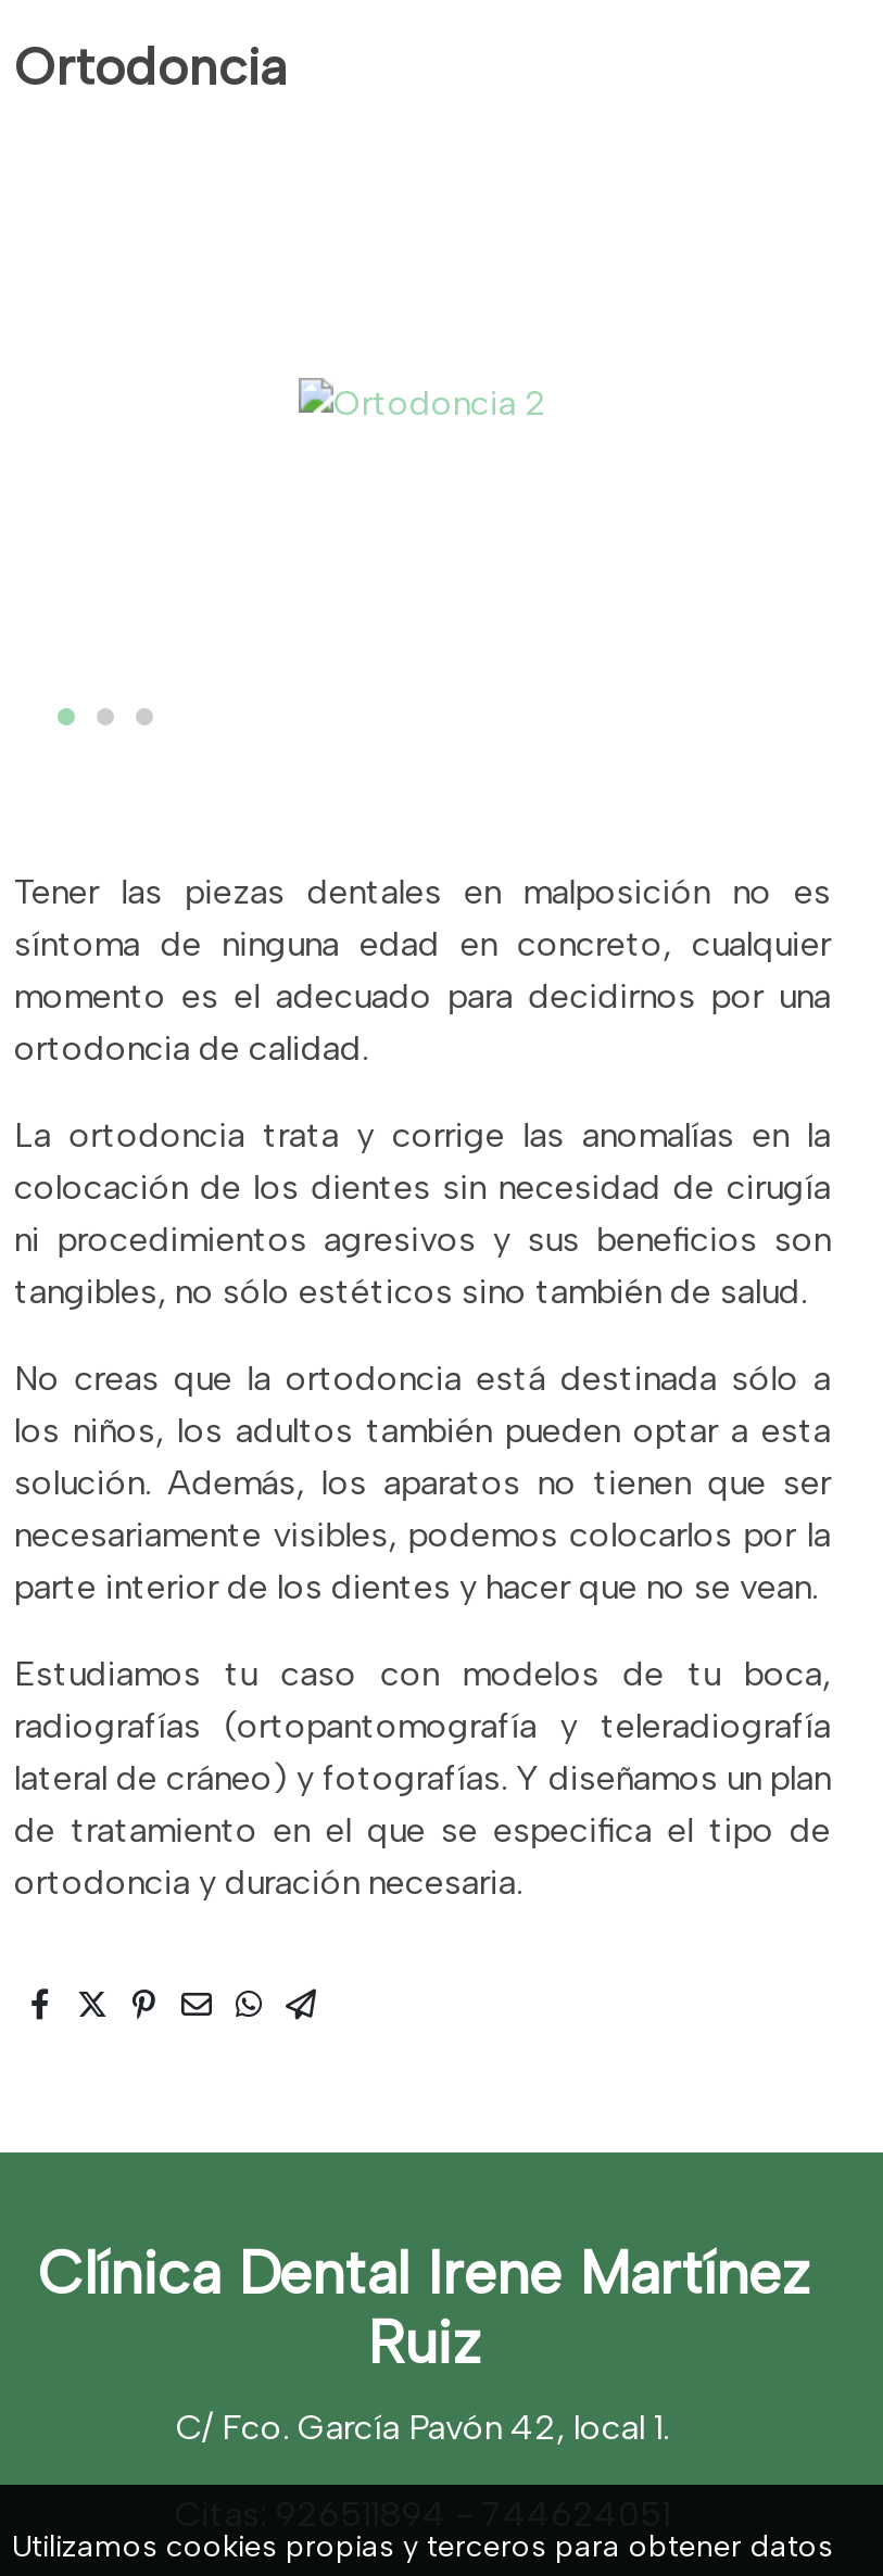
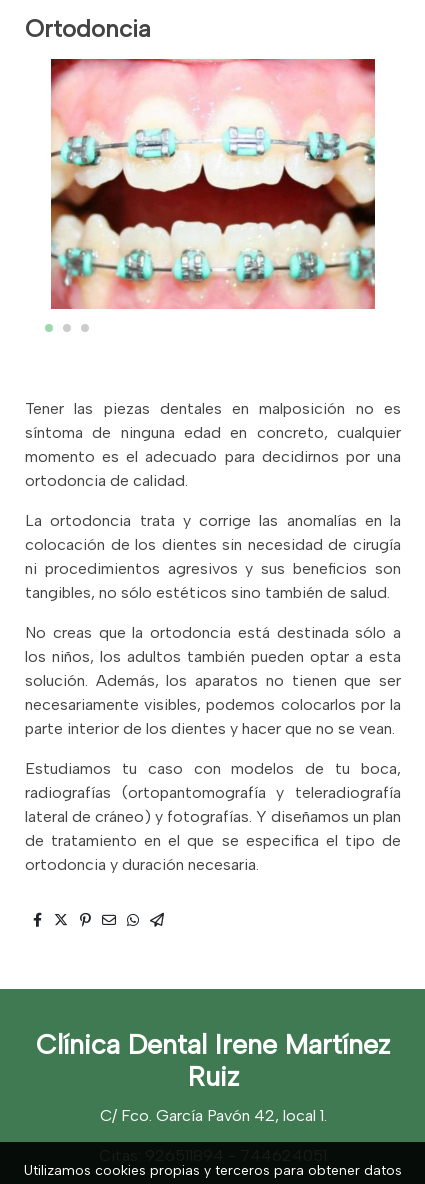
+ [image]
